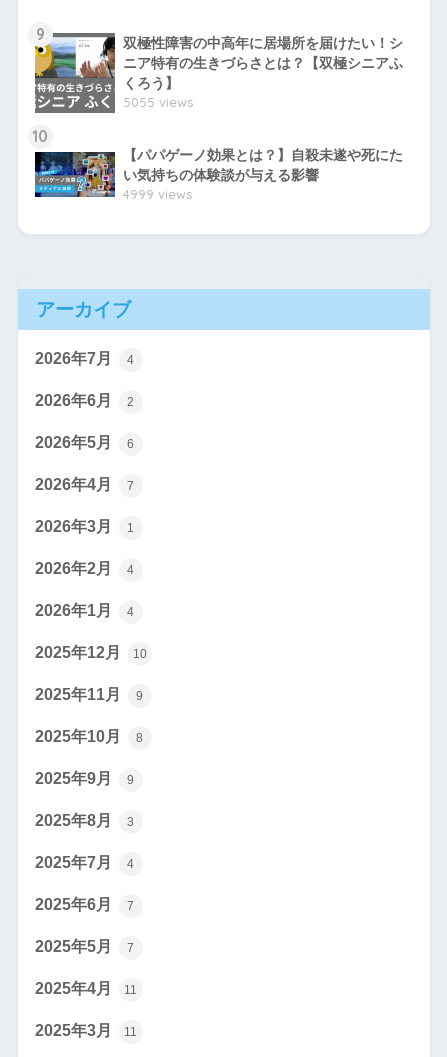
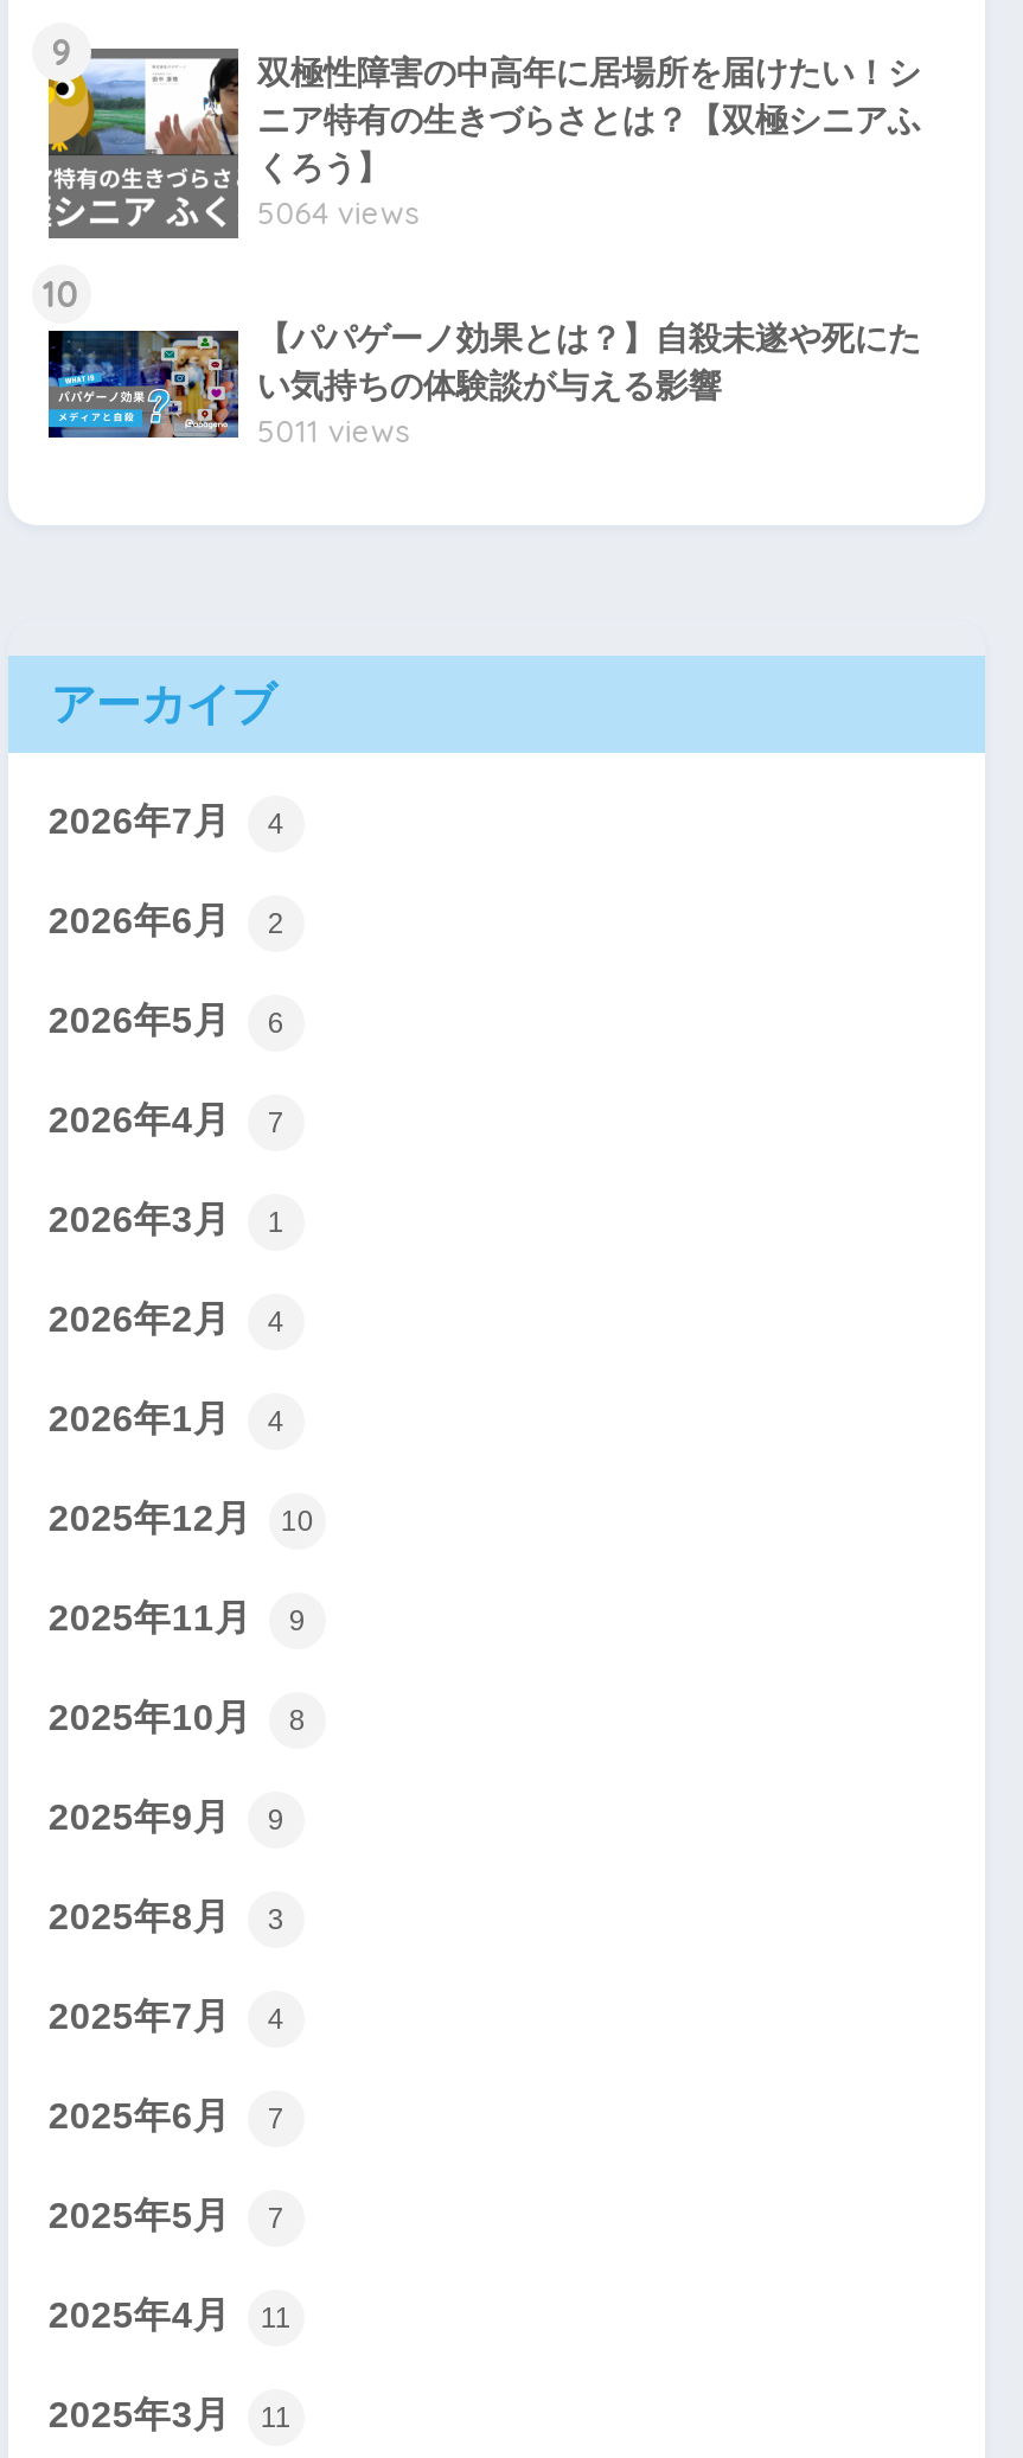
- 5055 views
+ 5064 views

- 4999 views
+ 5011 views
